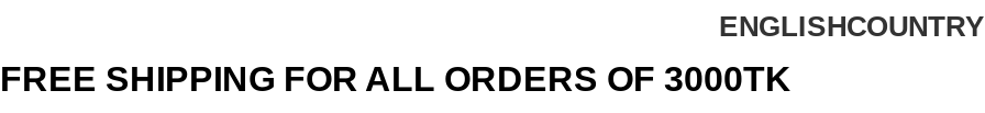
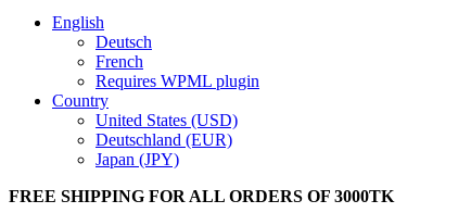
- ENGLISHCOUNTRY
+ English
+ Deutsch
+ French
+ Requires WPML plugin
+ Country
+ United States (USD)
+ Deutschland (EUR)
+ Japan (JPY)
